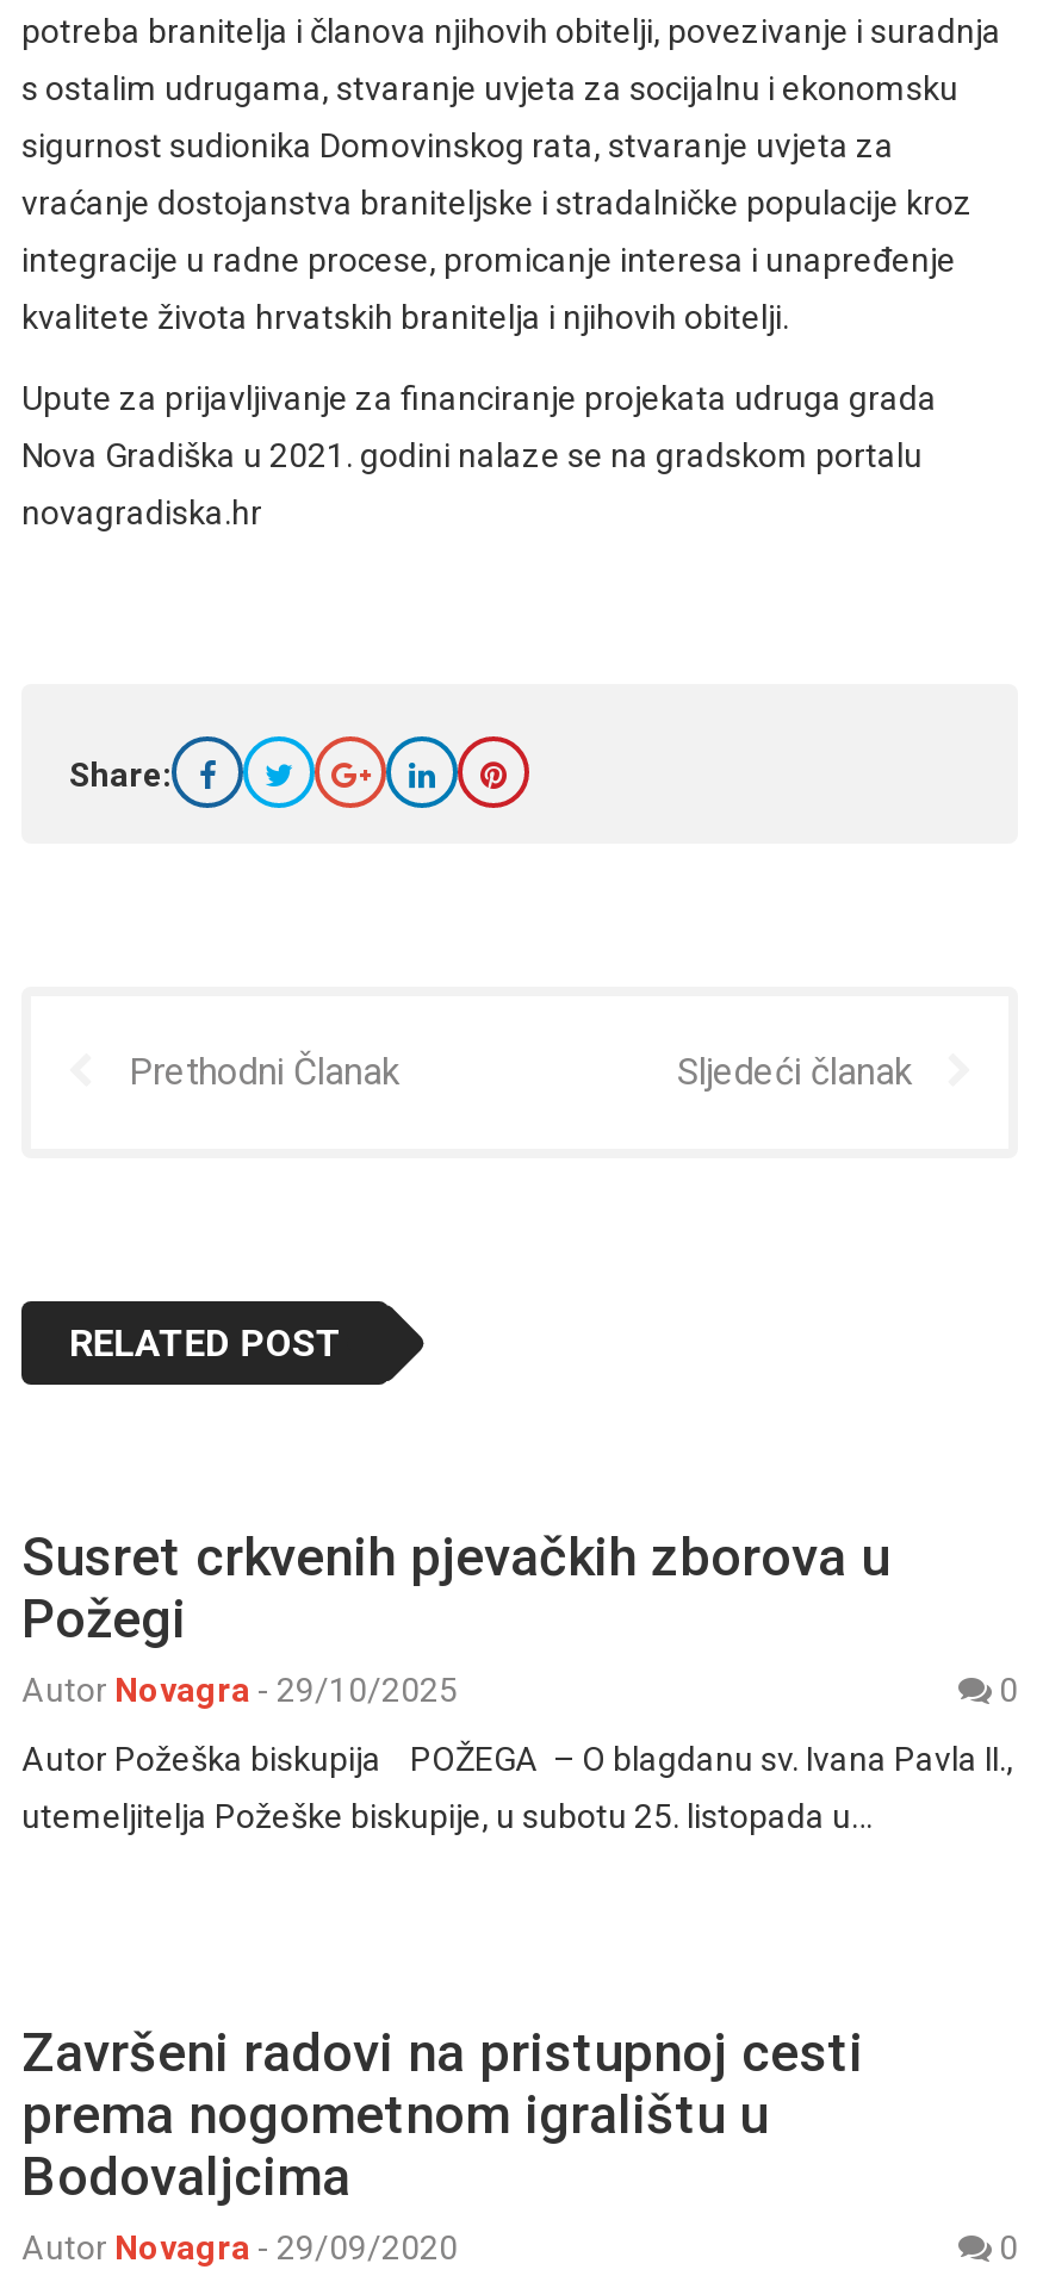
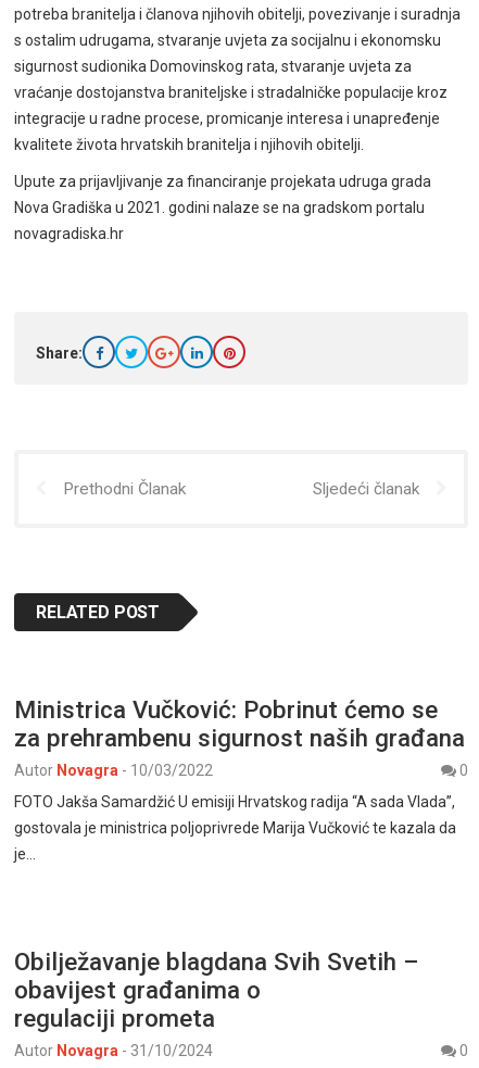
- Susret crkvenih pjevačkih zborova u
- Požegi
- Autor Novagra - 29/10/2025
+ Ministrica Vučković: Pobrinut ćemo se
+ za prehrambenu sigurnost naših građana
+ Autor Novagra - 10/03/2022

- Autor Požeška biskupija POŽEGA – O blagdanu sv. Ivana Pavla II.,
- utemeljitelja Požeške biskupije, u subotu 25. listopada u…
+ FOTO Jakša Samardžić U emisiji Hrvatskog radija “A sada Vlada”,
+ gostovala je ministrica poljoprivrede Marija Vučković te kazala da
+ je…

- Završeni radovi na pristupnoj cesti
- prema nogometnom igralištu u
- Bodovaljcima
- Autor Novagra - 29/09/2020
+ Obilježavanje blagdana Svih Svetih –
+ obavijest građanima o
+ regulaciji prometa
+ Autor Novagra - 31/10/2024
